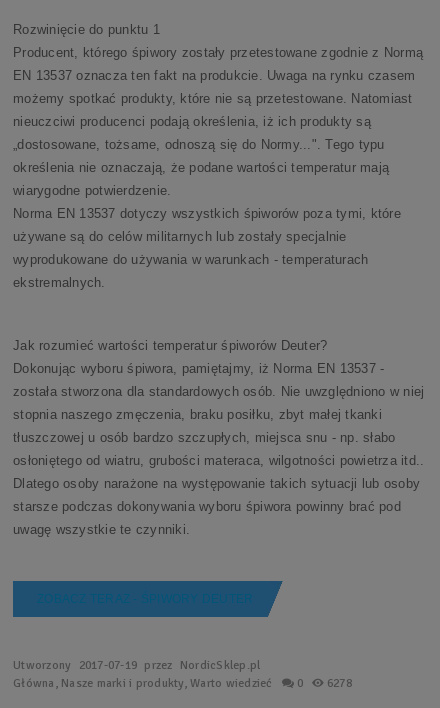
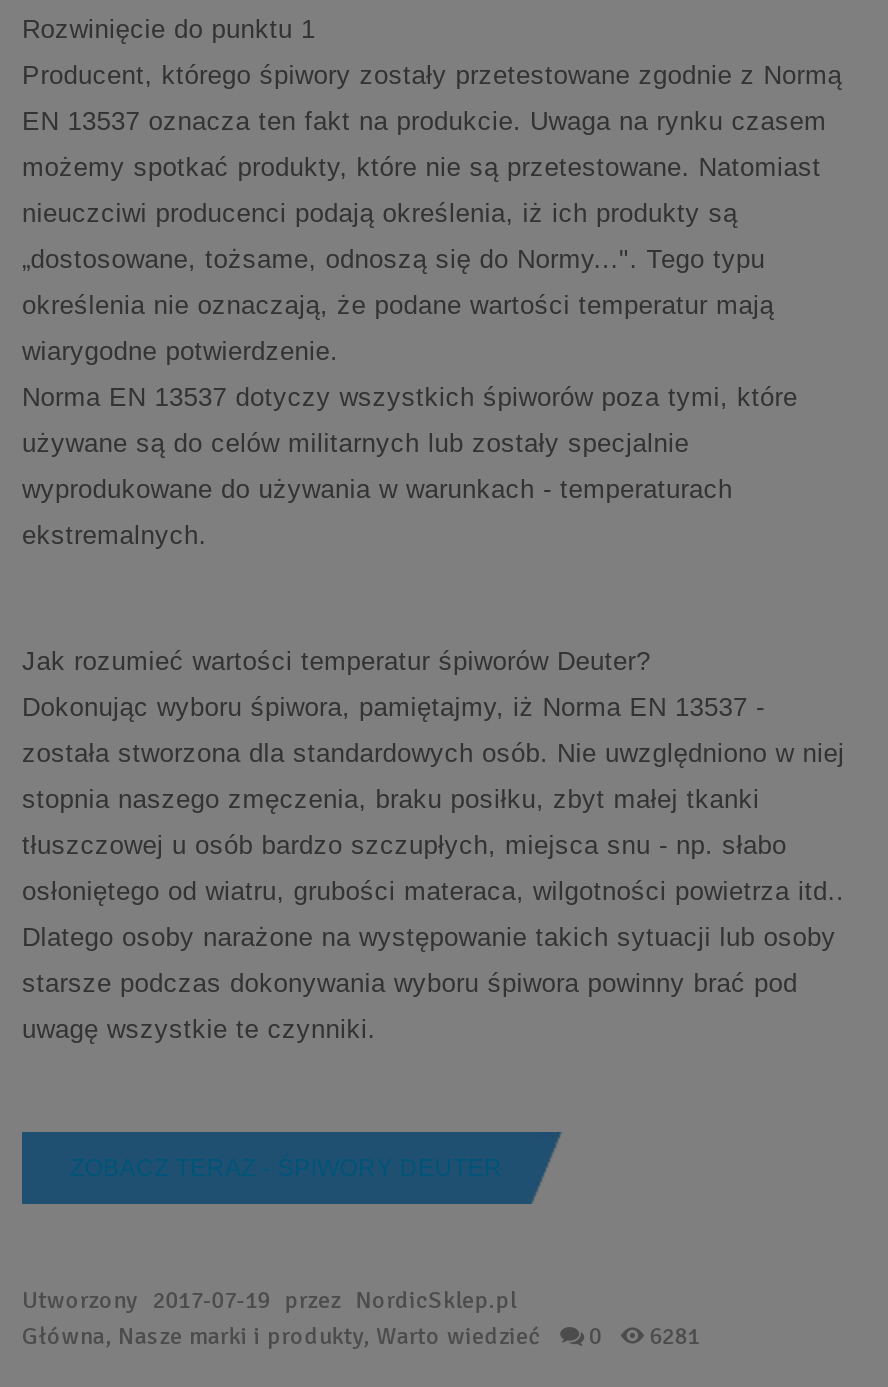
- Główna, Nasze marki i produkty, Warto wiedzieć 0 6278
+ Główna, Nasze marki i produkty, Warto wiedzieć 0 6281
